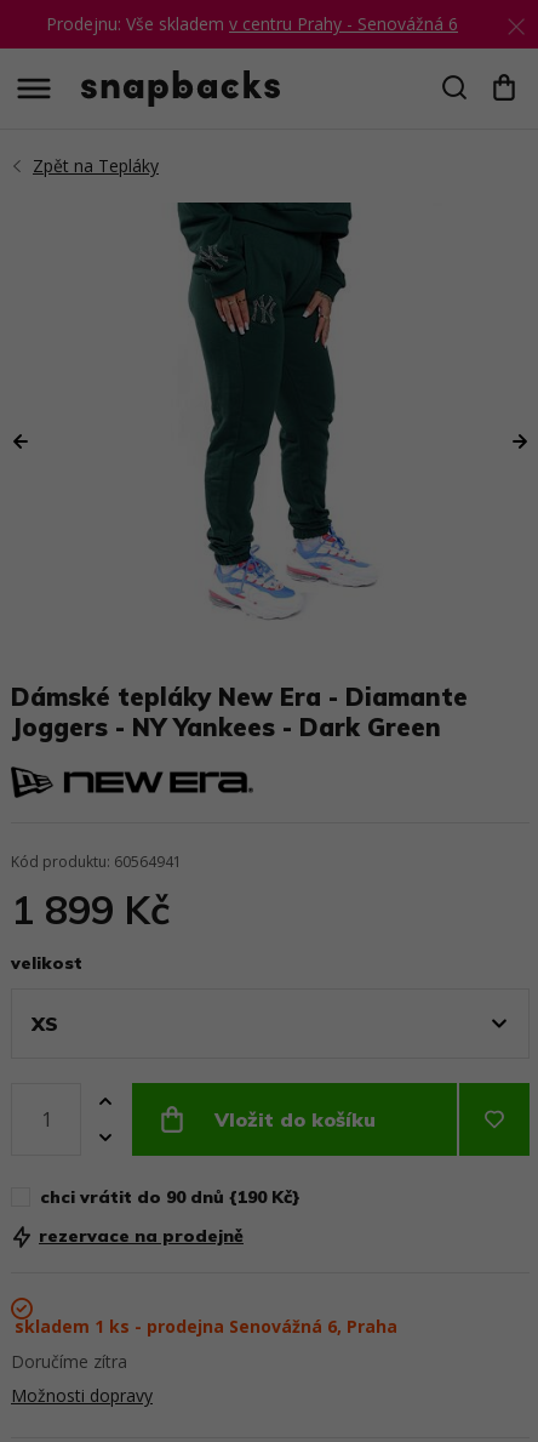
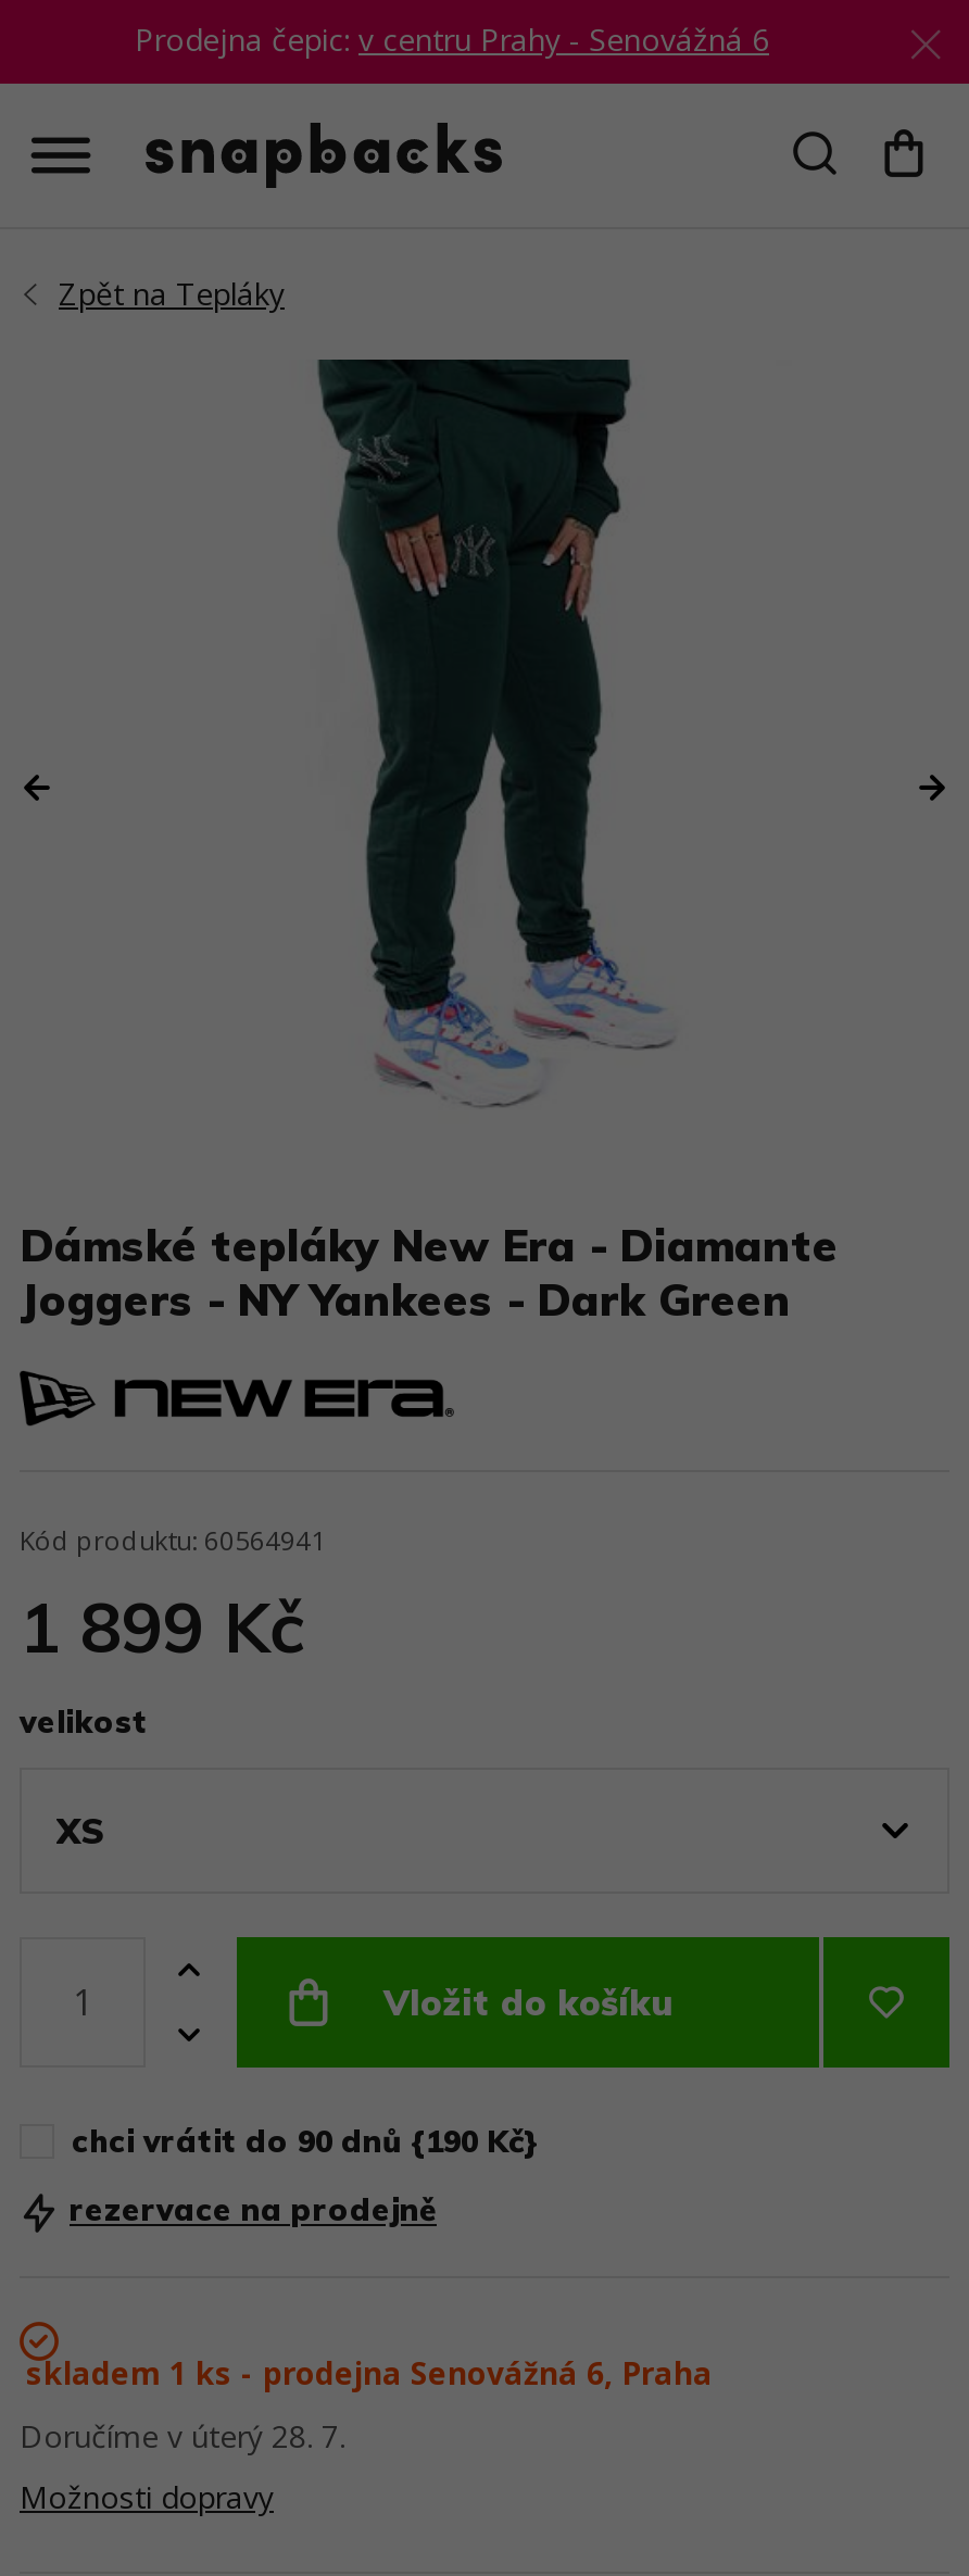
- Prodejnu: Vše skladem v centru Prahy - Senovážná 6
+ Prodejna čepic: v centru Prahy - Senovážná 6

- Doručíme zítra
+ Doručíme v úterý 28. 7.
